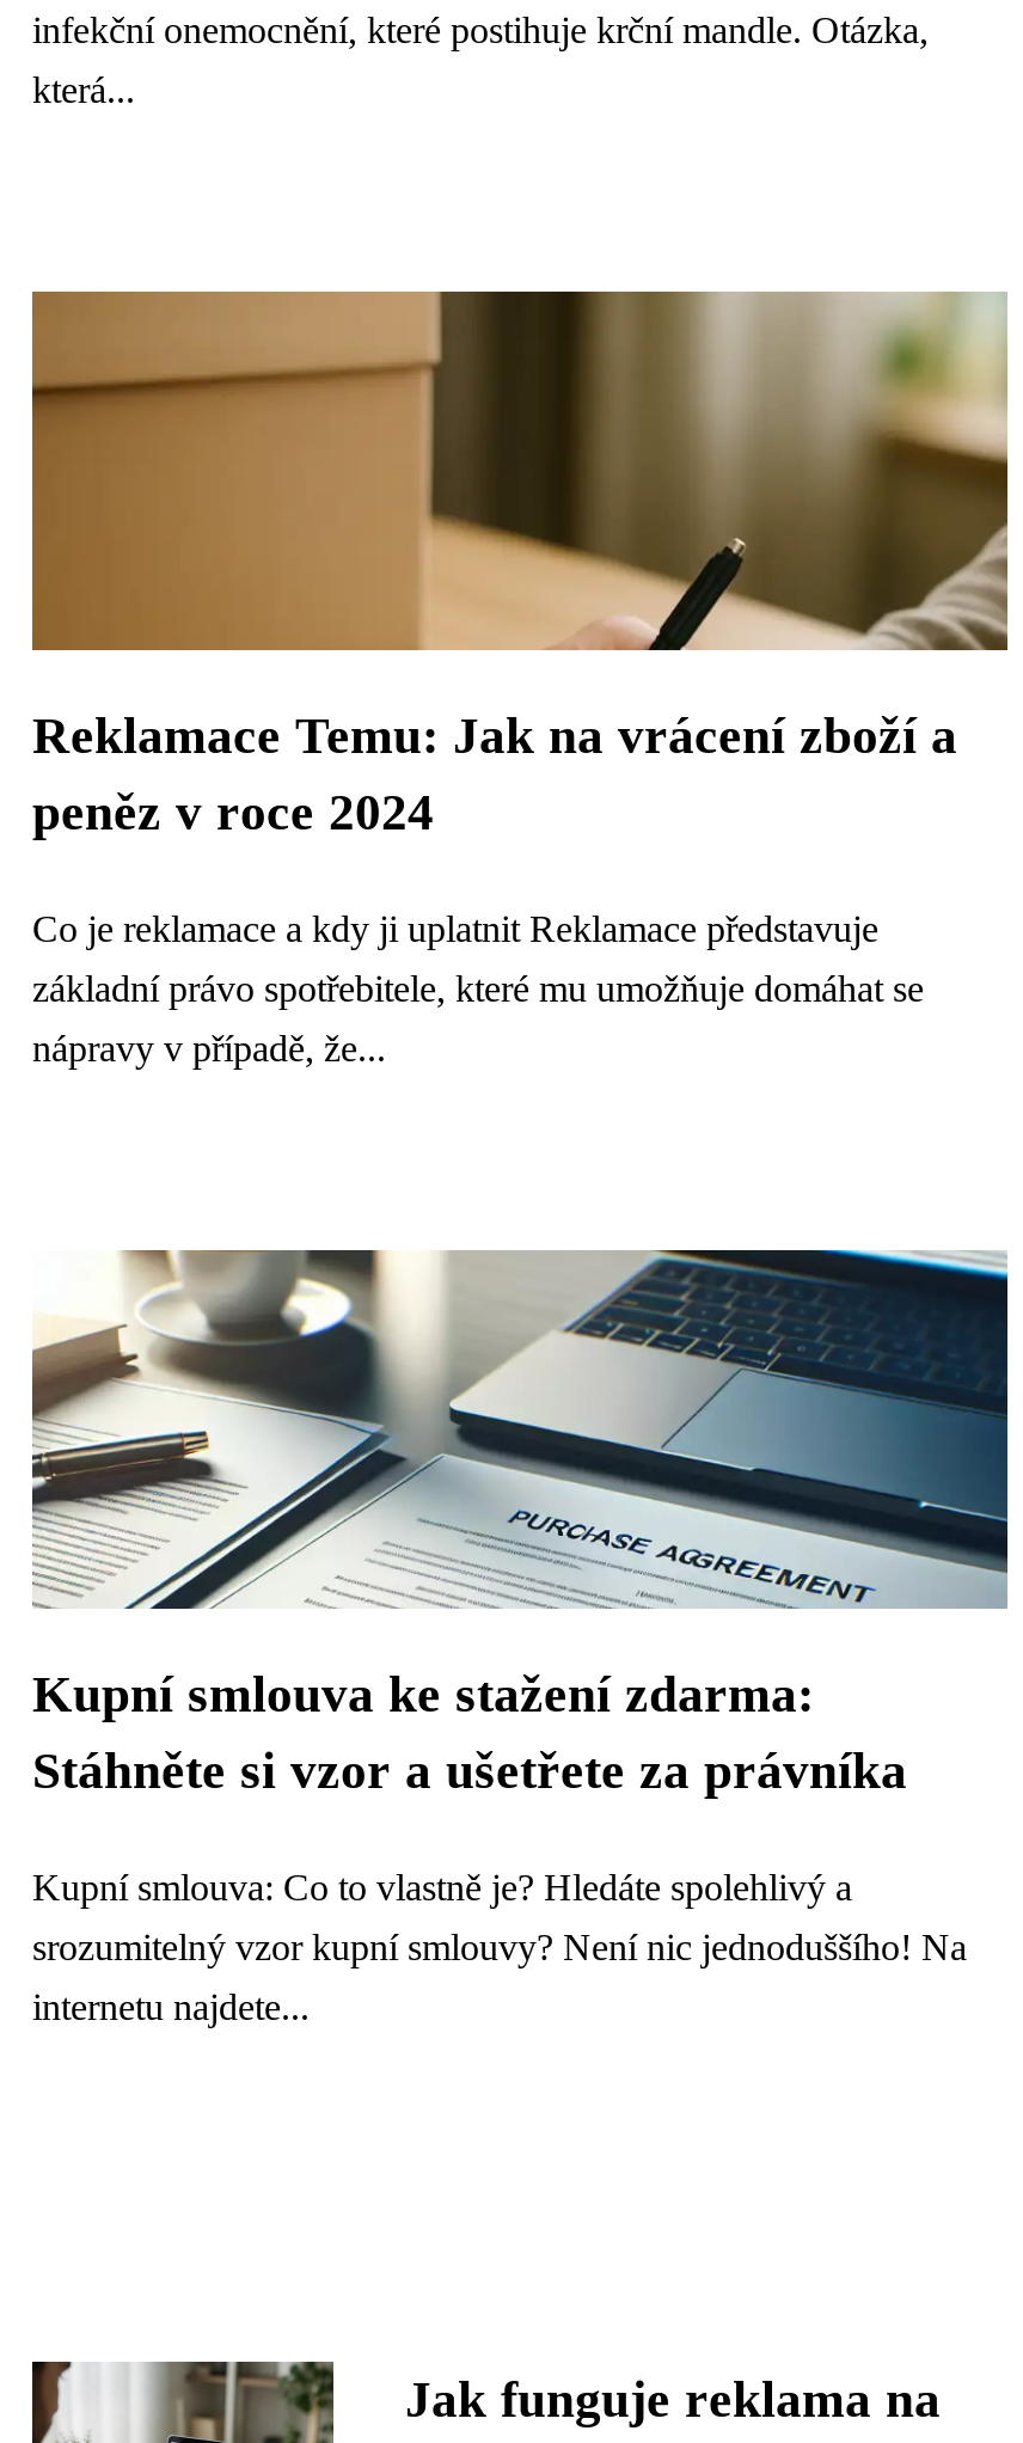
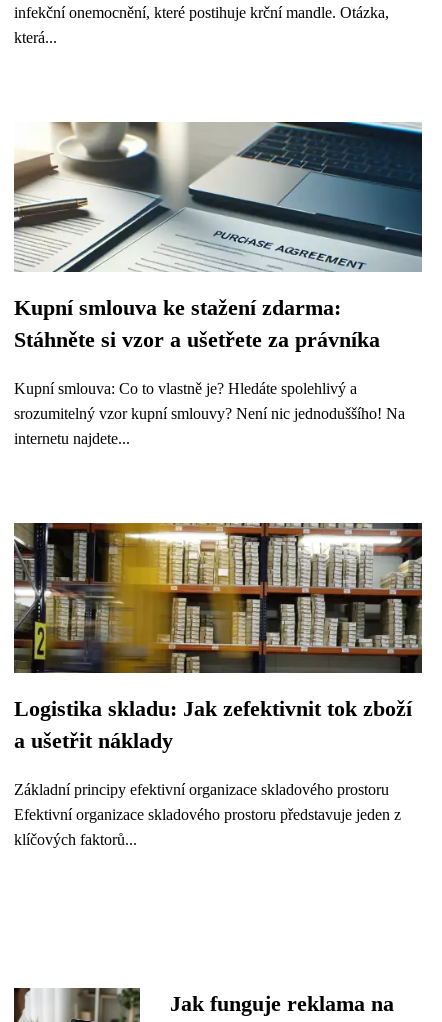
- [image]
- Reklamace Temu: Jak na vrácení zboží a
- peněz v roce 2024
- Co je reklamace a kdy ji uplatnit Reklamace představuje
- základní právo spotřebitele, které mu umožňuje domáhat se
- nápravy v případě, že...

moved up: [image] | Kupní smlouva ke stažení zdarma: | Stáhněte si vzor a ušetřete za právníka | Kupní smlouva: Co to vlastně je? Hledáte spolehlivý a | srozumitelný vzor kupní smlouvy? Není nic jednoduššího! Na | internetu najdete...

+ [image]
+ Logistika skladu: Jak zefektivnit tok zboží
+ a ušetřit náklady
+ Základní principy efektivní organizace skladového prostoru
+ Efektivní organizace skladového prostoru představuje jeden z
+ klíčových faktorů...
